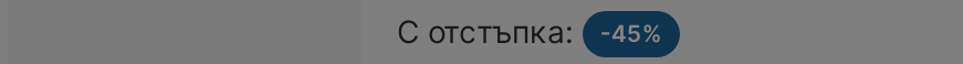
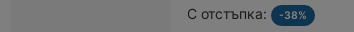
- С отстъпка: -45%
+ С отстъпка: -38%
